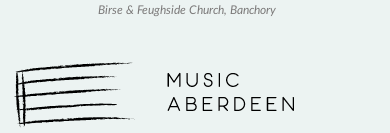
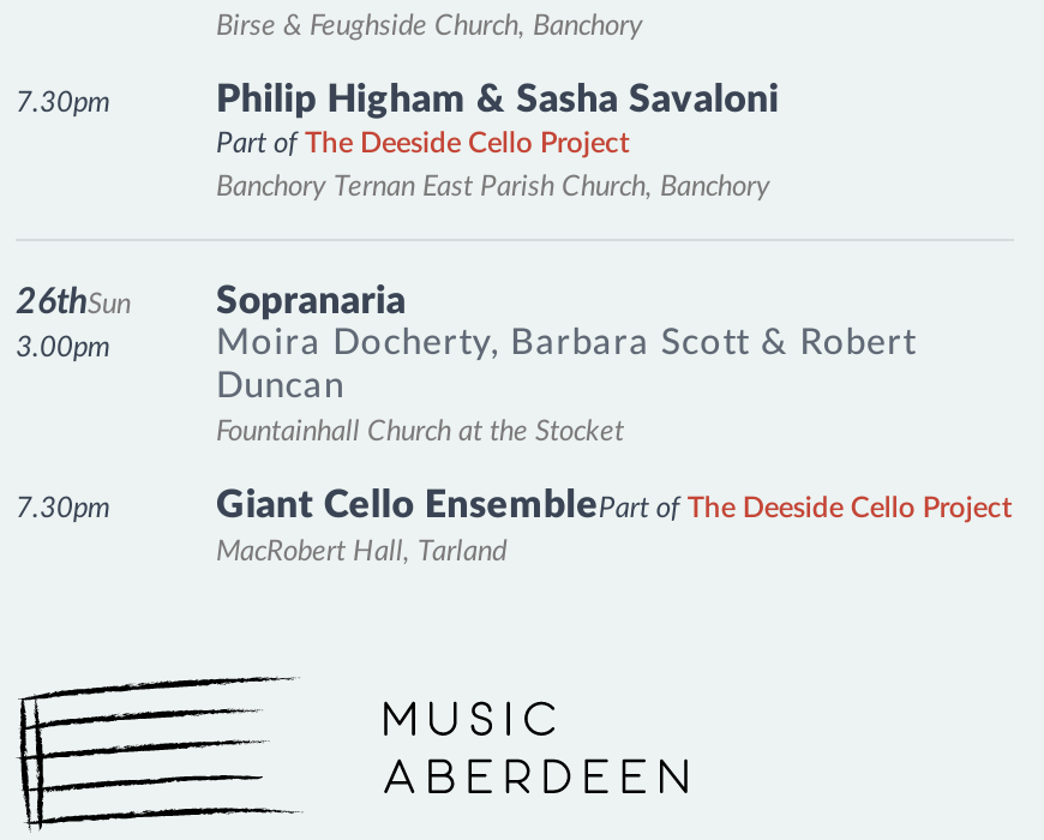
+ 7.30pm

+ Sun
+ 26th
+ 3.00pm

+ 7.30pm

+ Philip Higham & Sasha Savaloni
+ Part of The Deeside Cello Project
+ Banchory Ternan East Parish Church, Banchory

+ Sopranaria
+ Moira Docherty, Barbara Scott & Robert
+ Duncan
+ Fountainhall Church at the Stocket

+ Giant Cello EnsemblePart ofThe Deeside Cello Project
+ MacRobert Hall, Tarland
